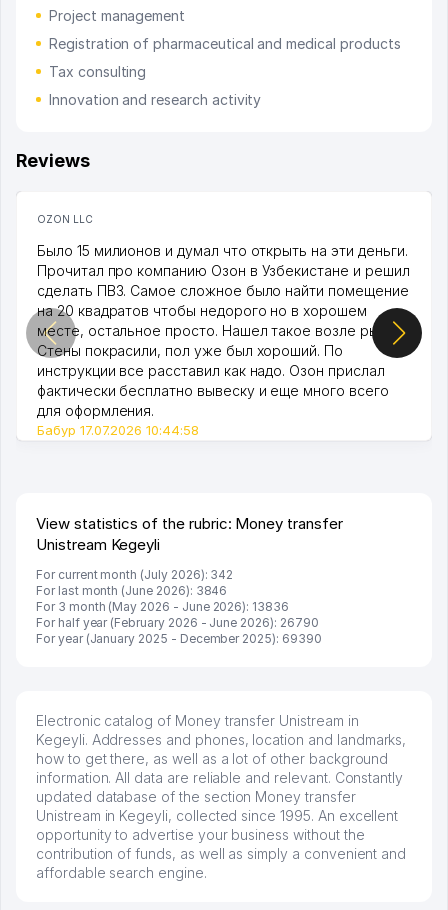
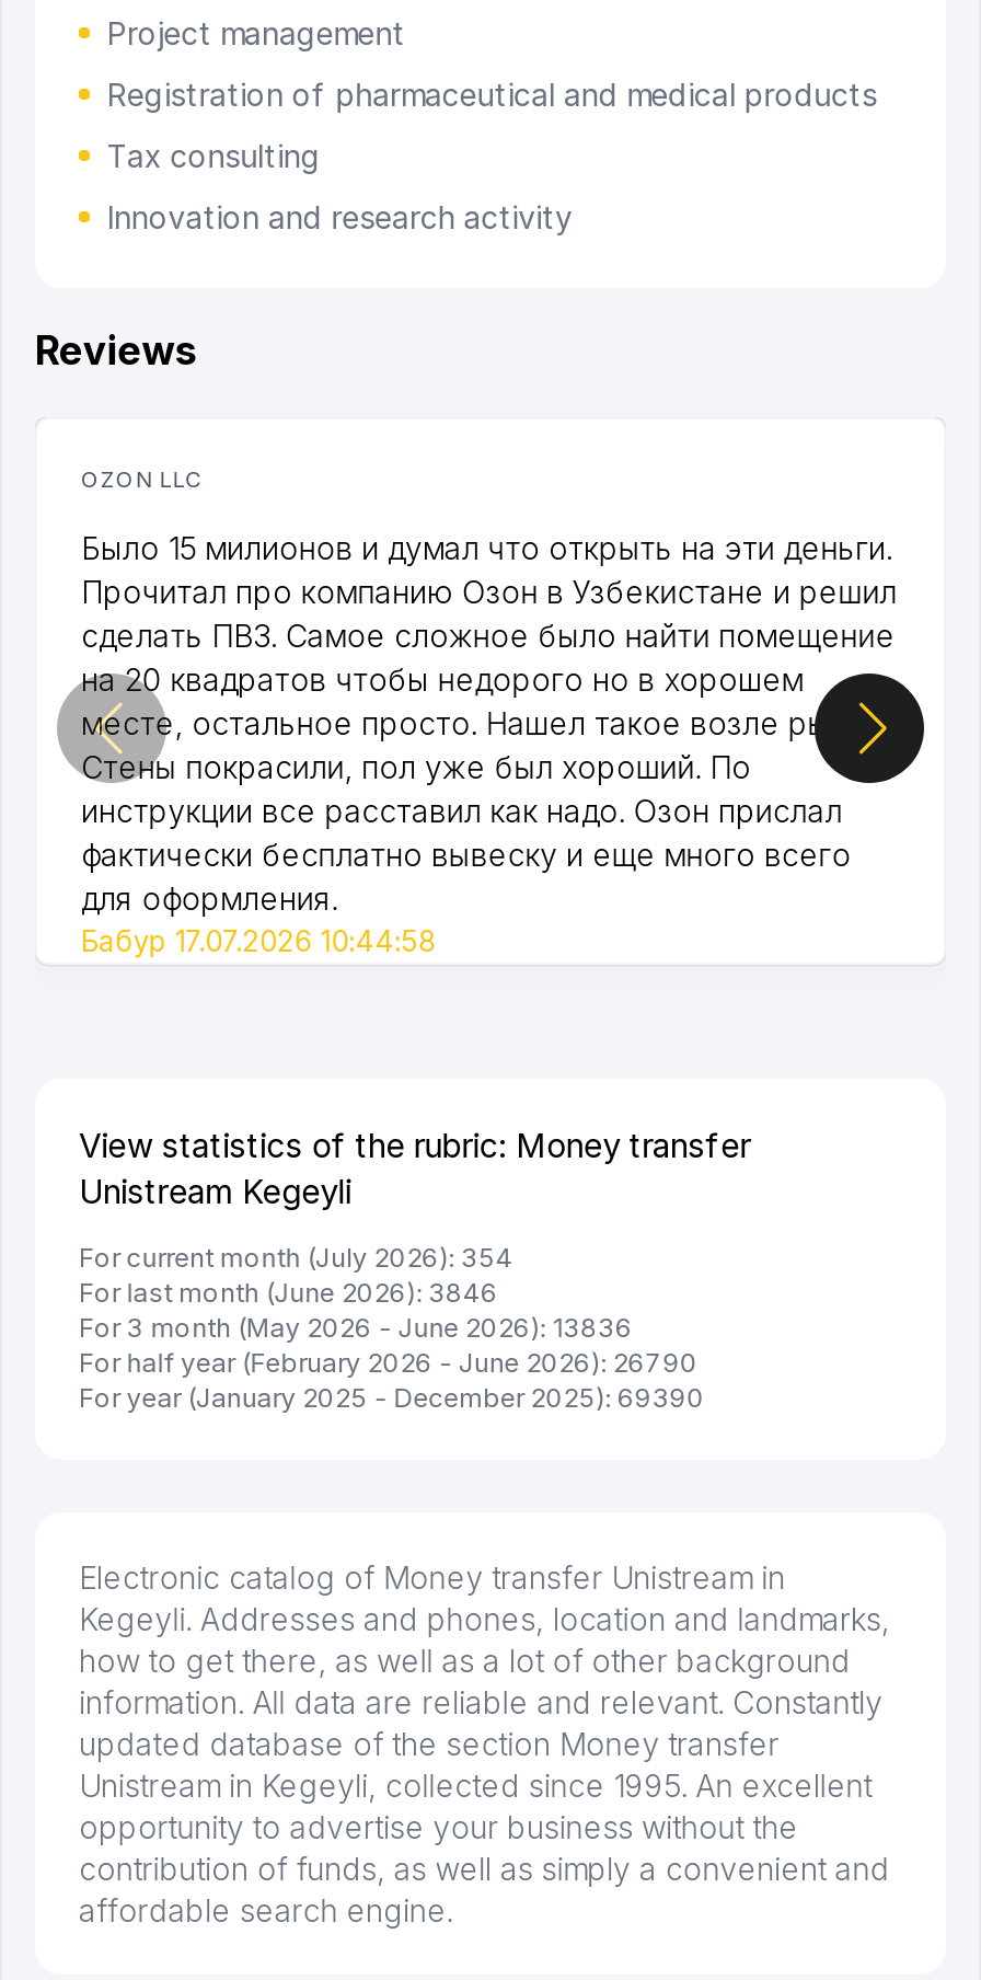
- For current month (July 2026): 342
+ For current month (July 2026): 354
